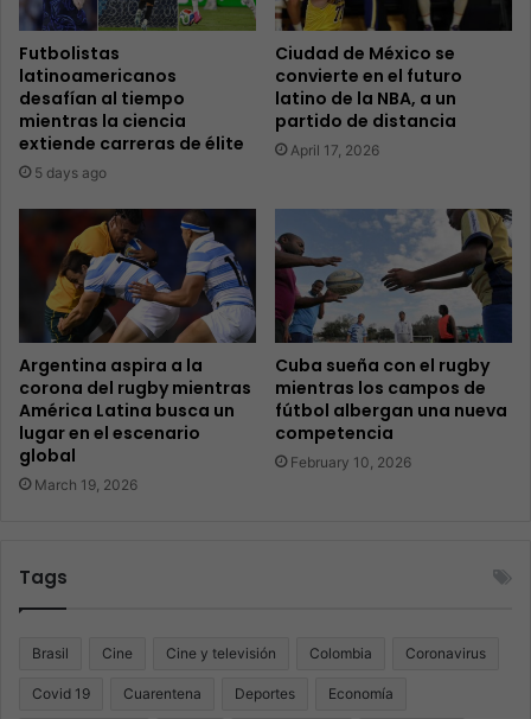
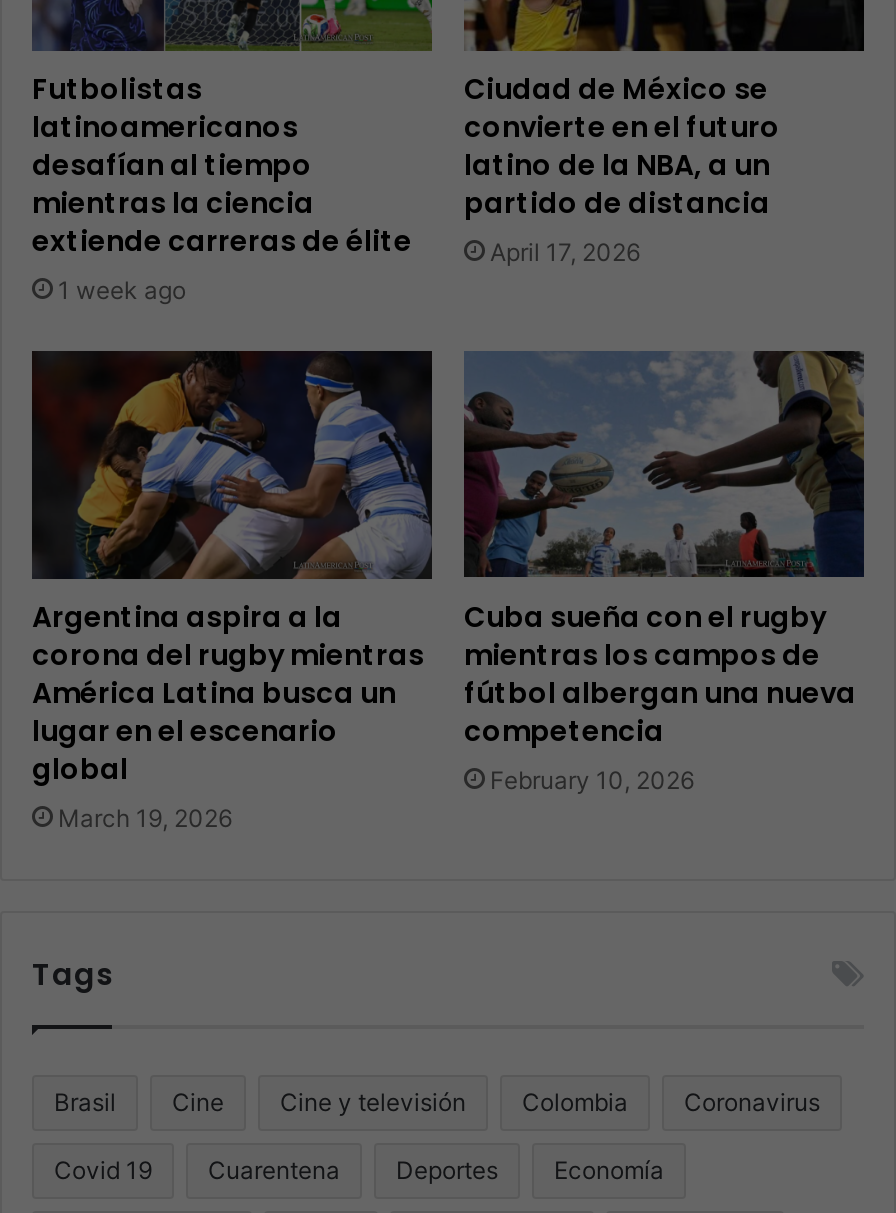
- 5 days ago
+ 1 week ago
